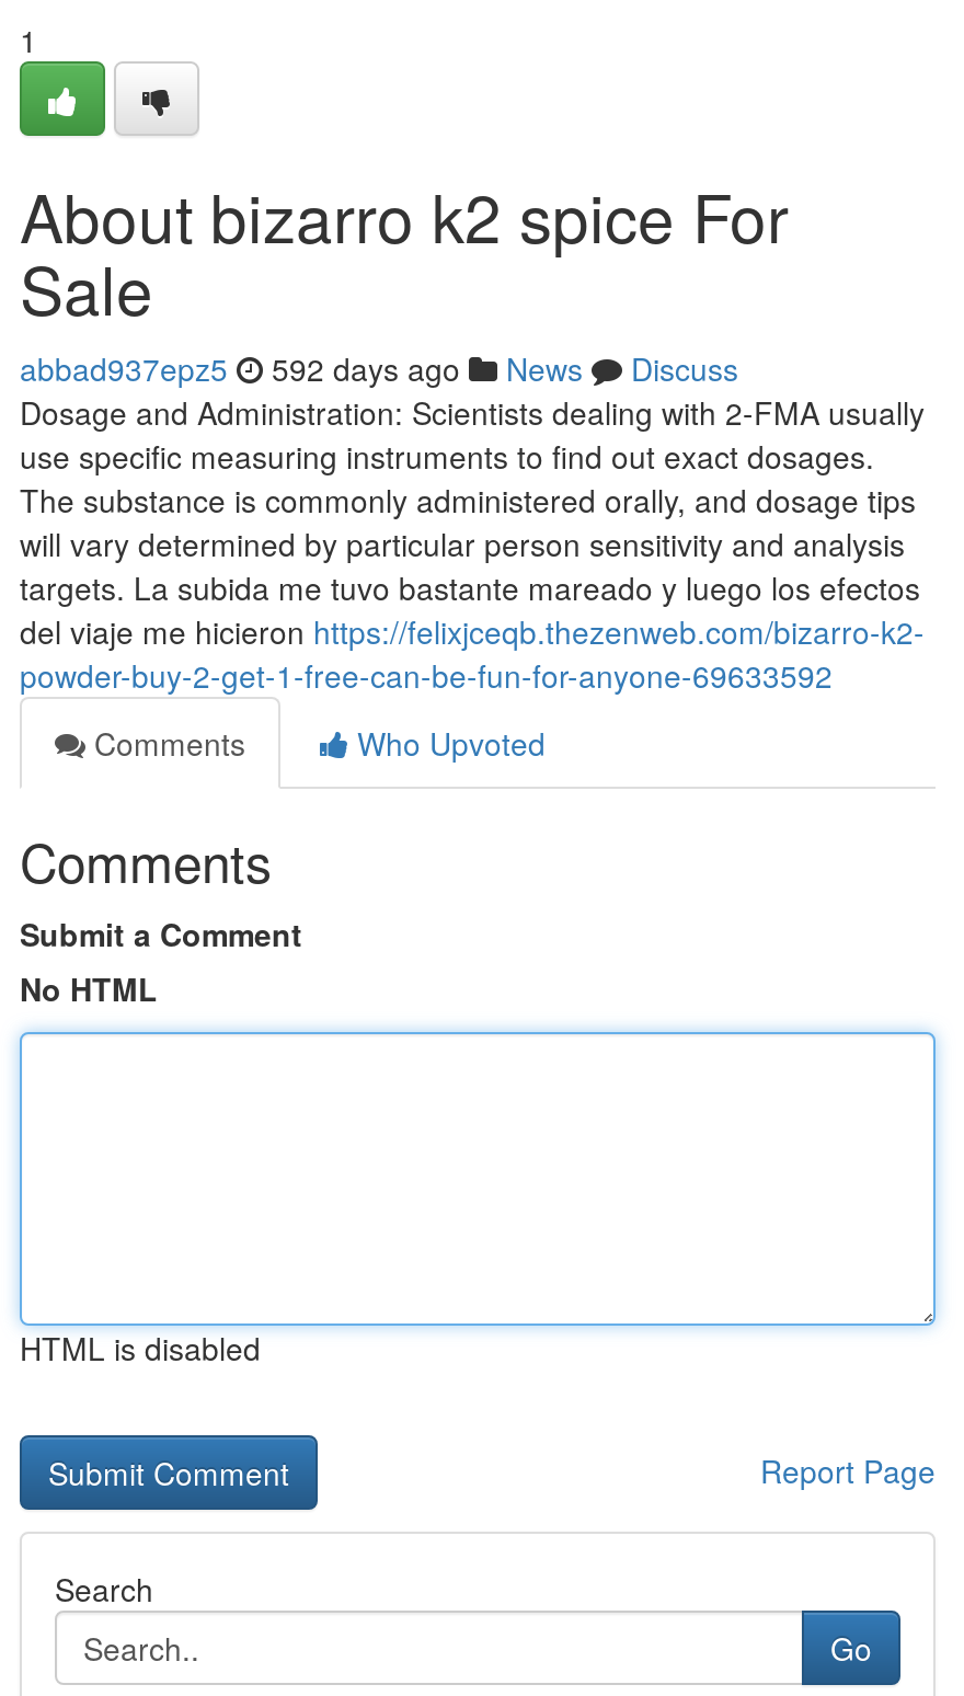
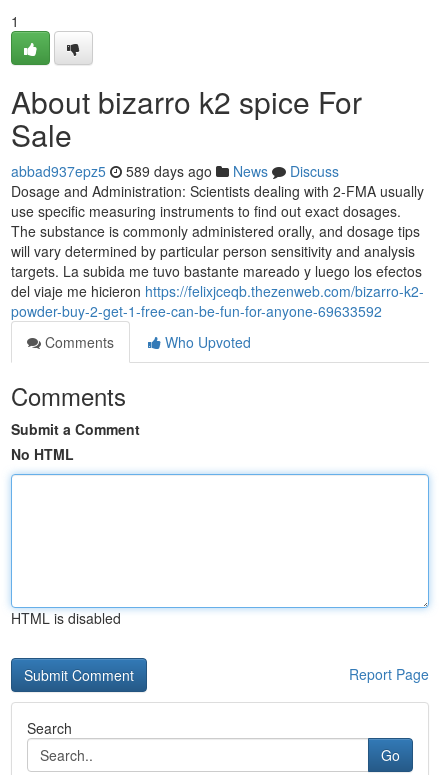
- abbad937epz5 592 days ago News Discuss
+ abbad937epz5 589 days ago News Discuss
